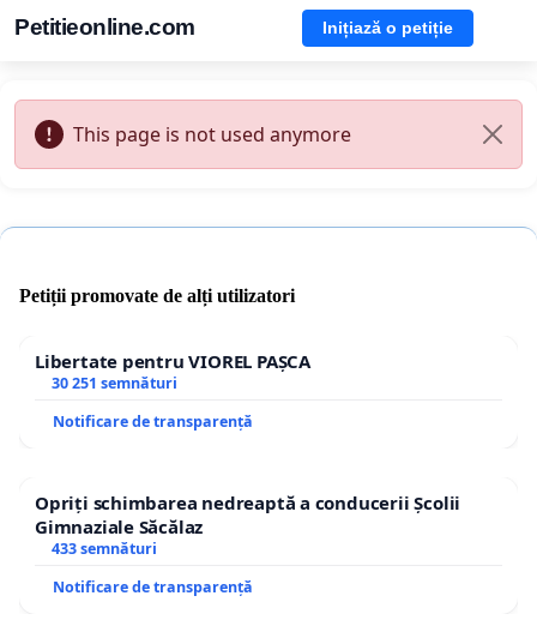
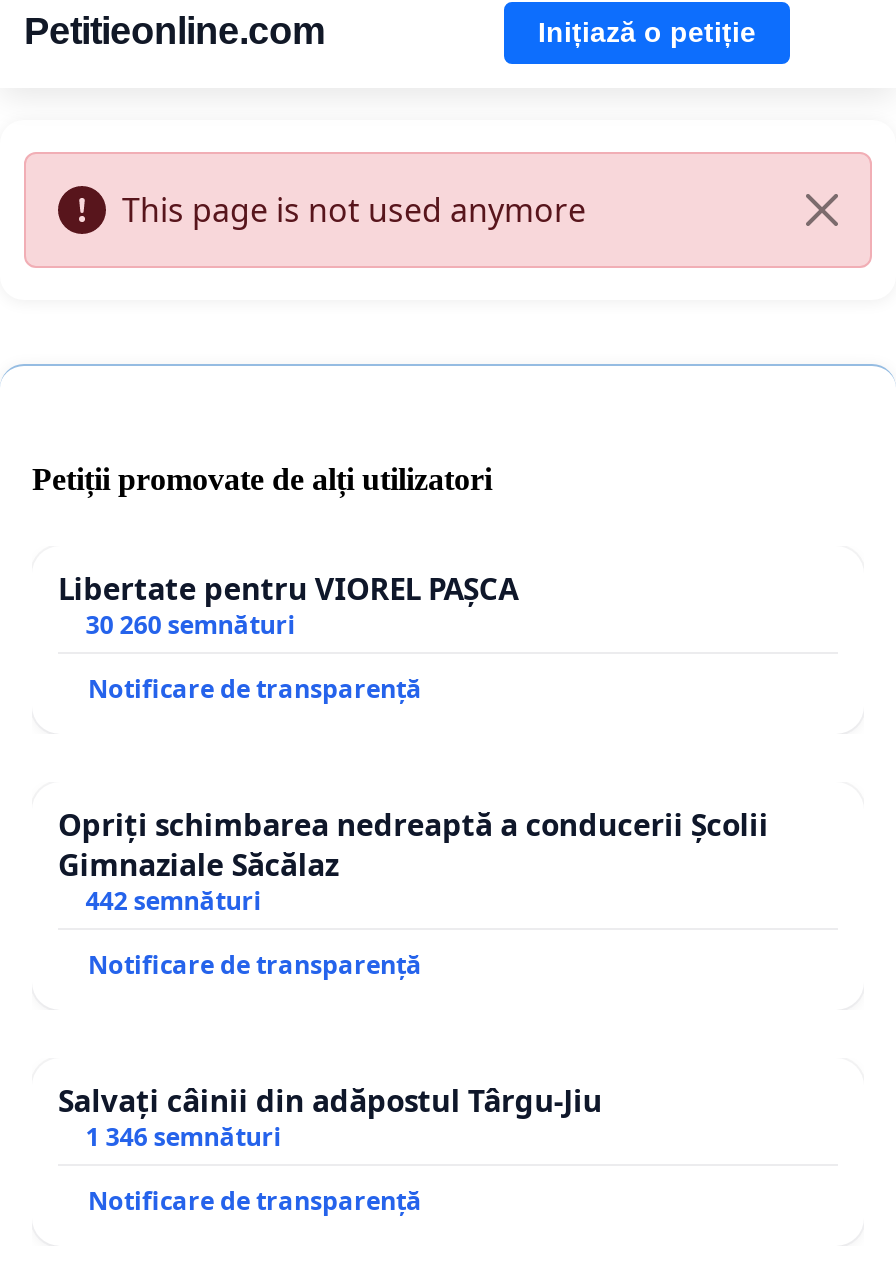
- 30 251 semnături
+ 30 260 semnături

- 433 semnături
+ 442 semnături
+ Notificare de transparență
+ Salvați câinii din adăpostul Târgu-Jiu
+ 1 346 semnături
